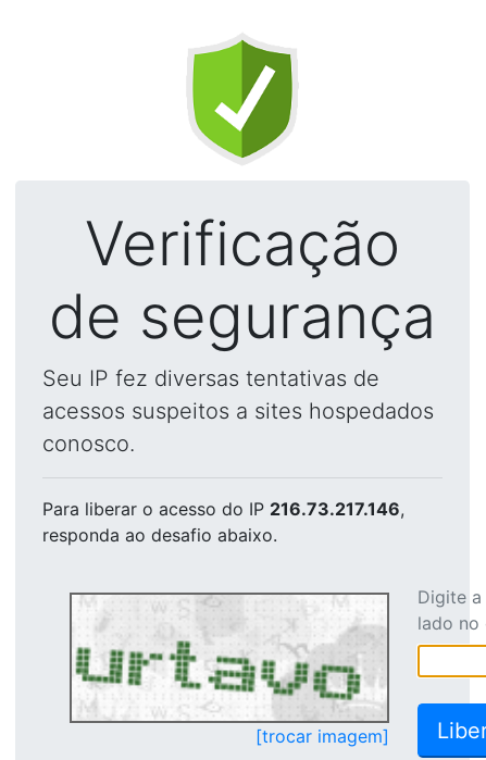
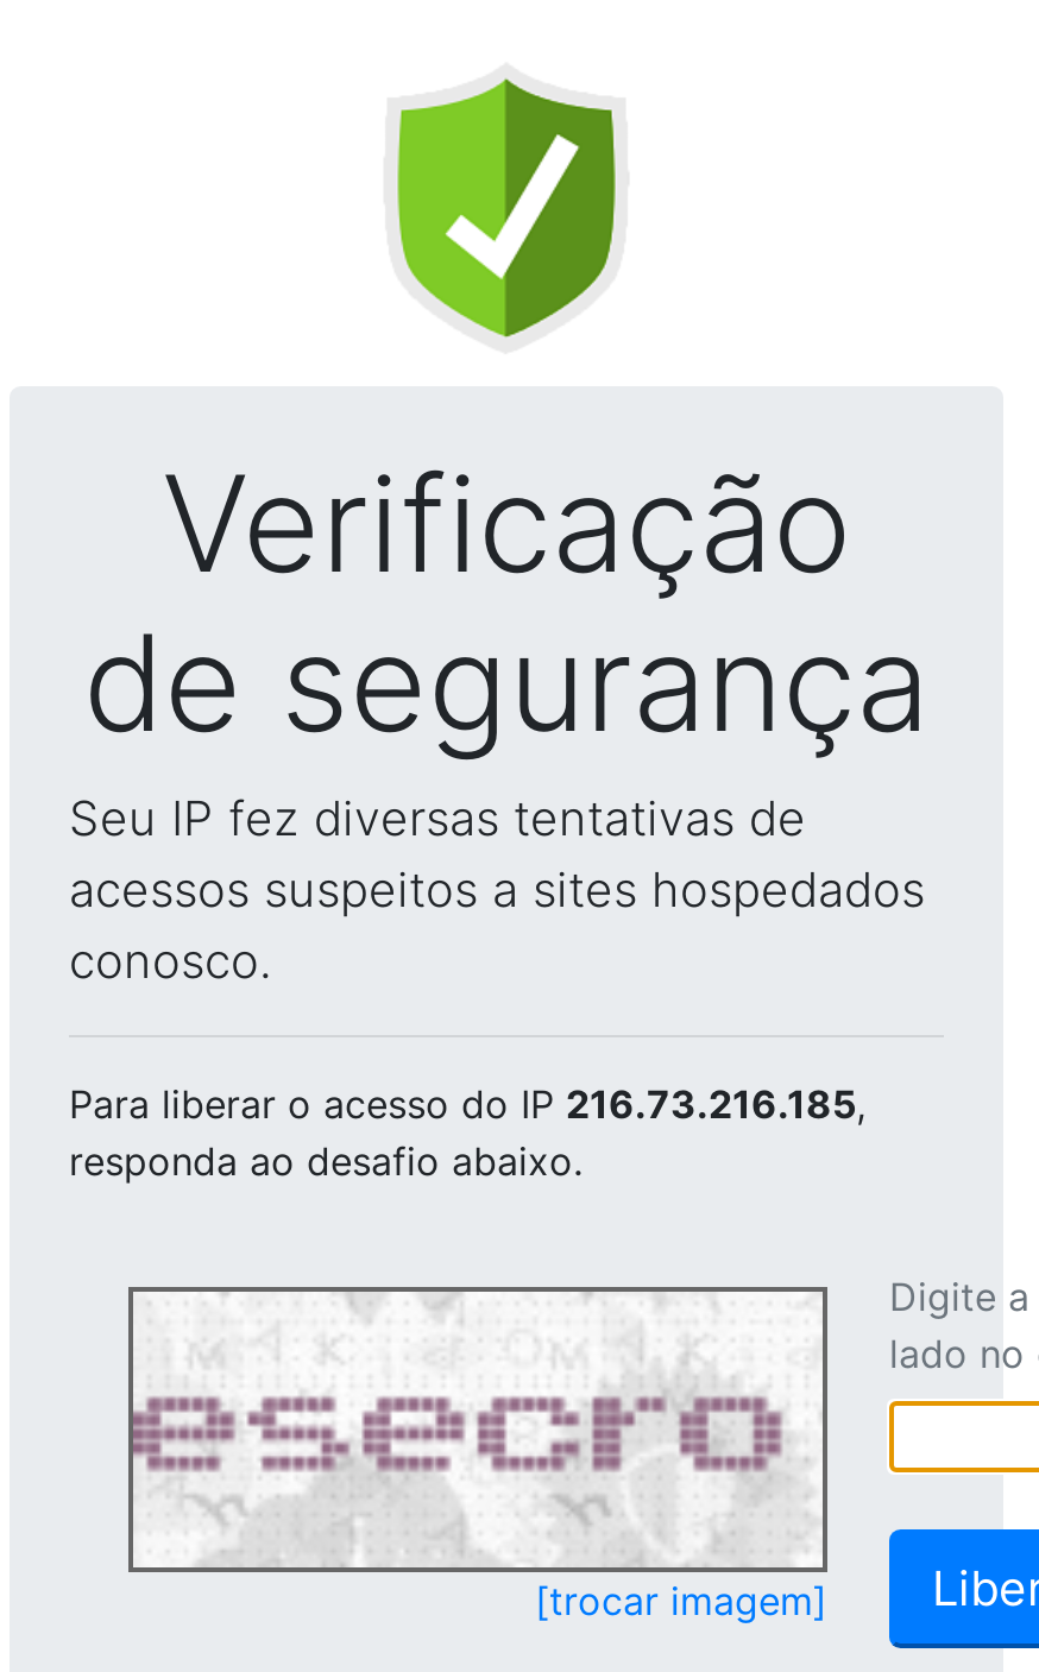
- Para liberar o acesso do IP 216.73.217.146,
+ Para liberar o acesso do IP 216.73.216.185,

- [image]
+ [image]
